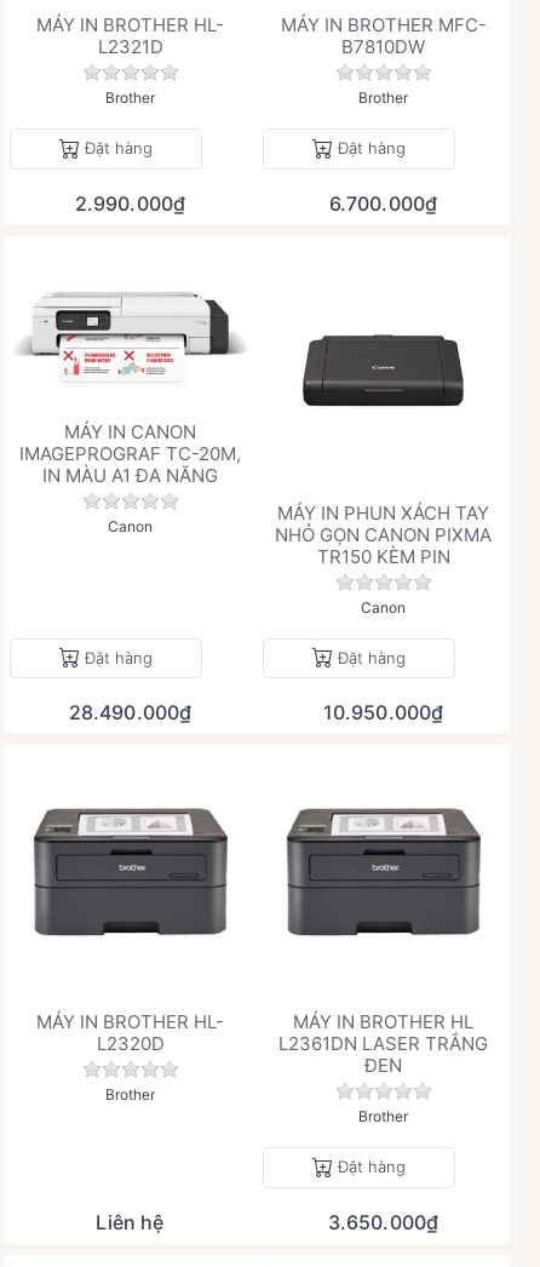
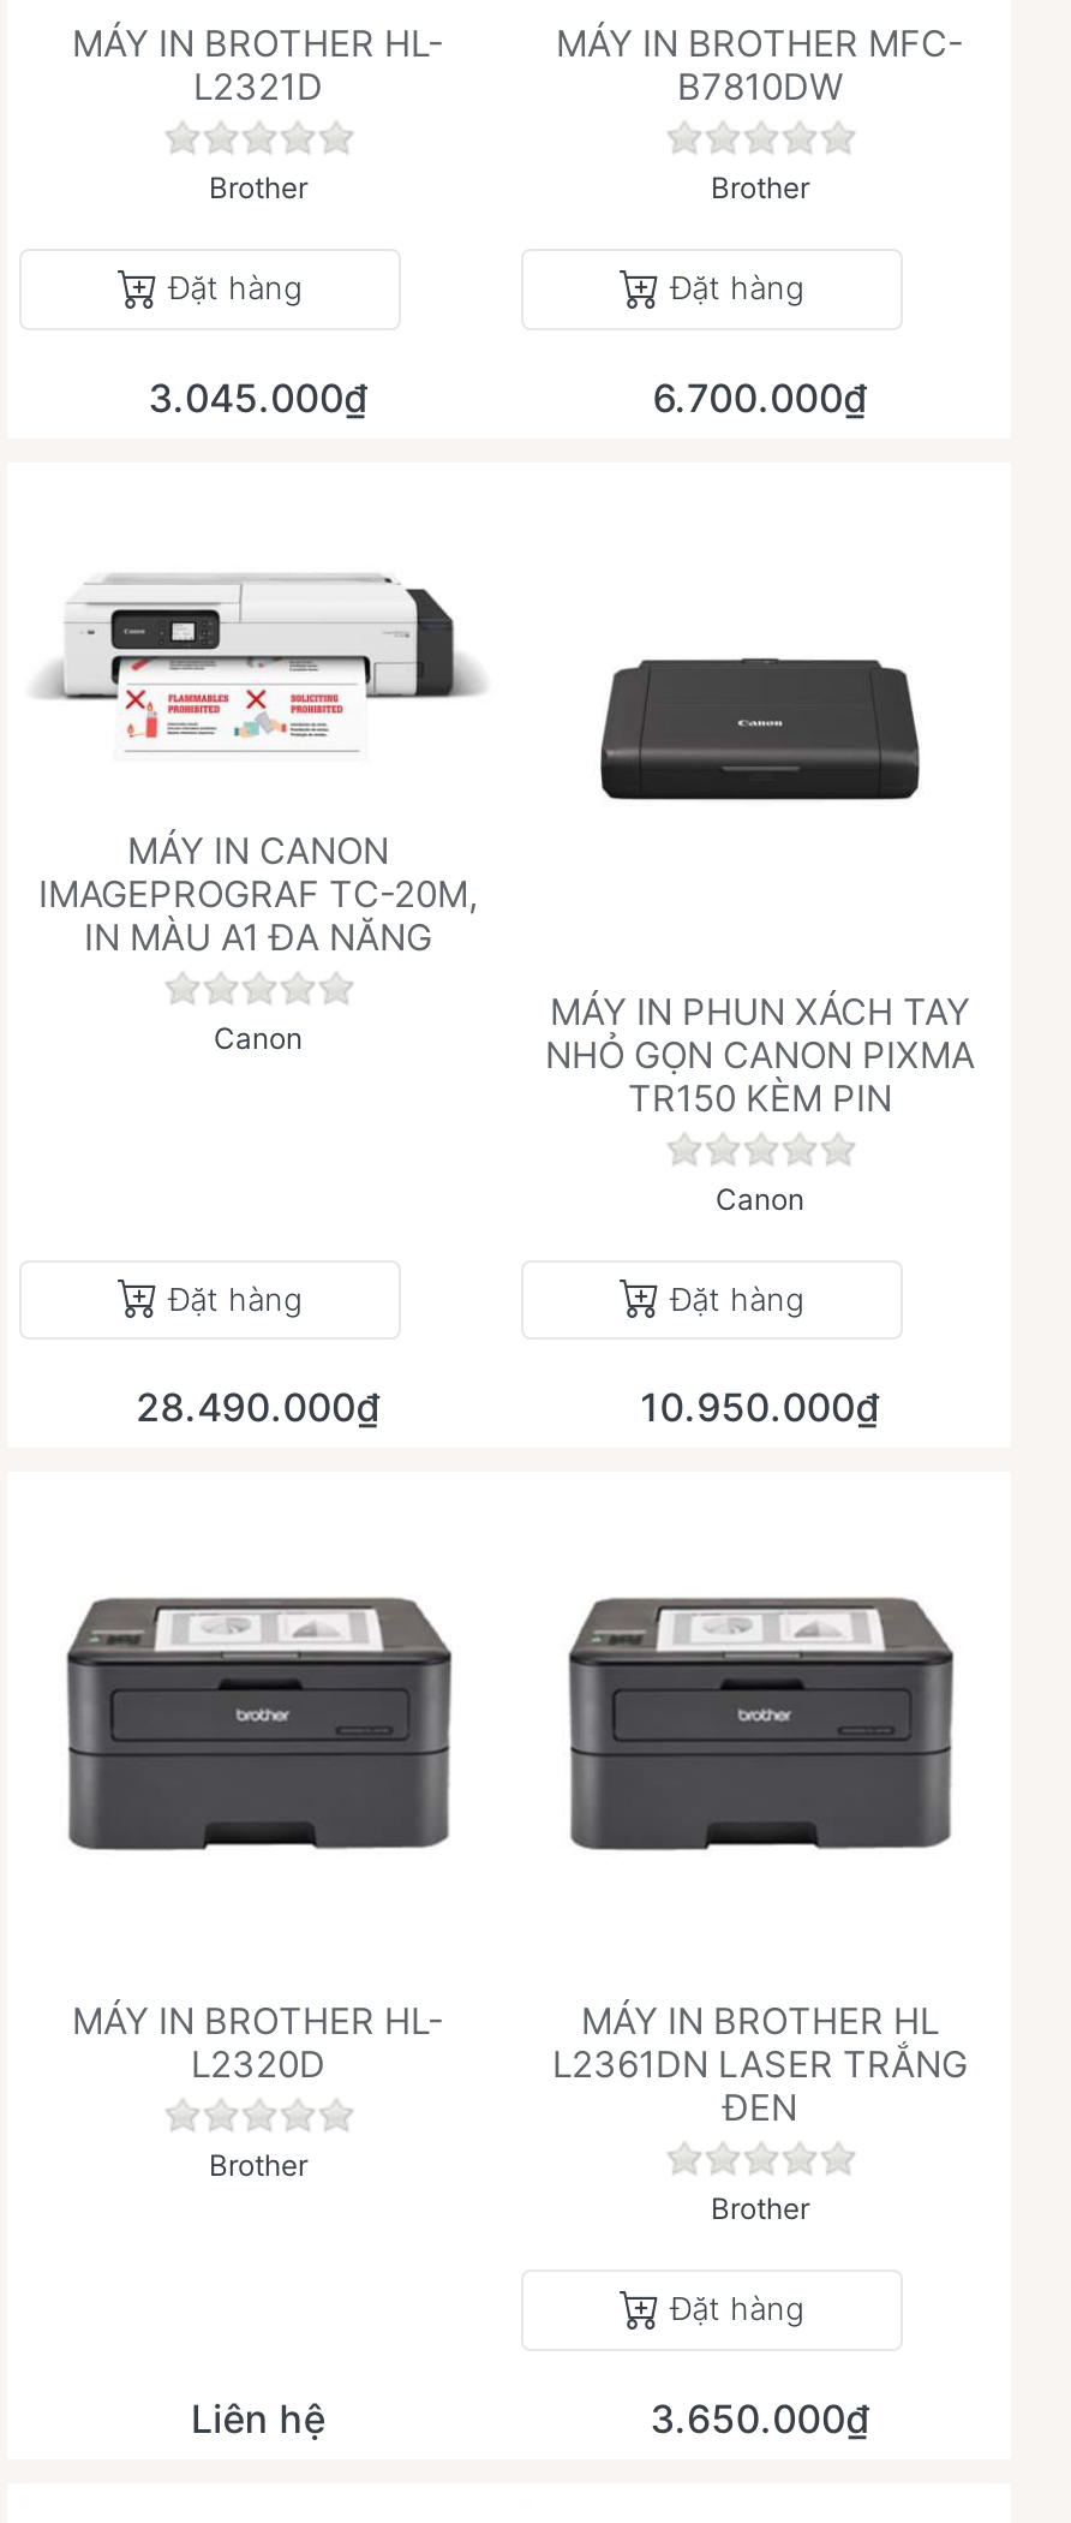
- 2.990.000₫
+ 3.045.000₫
